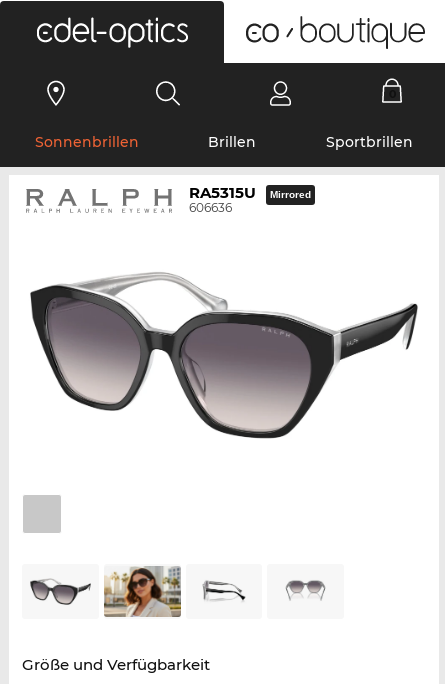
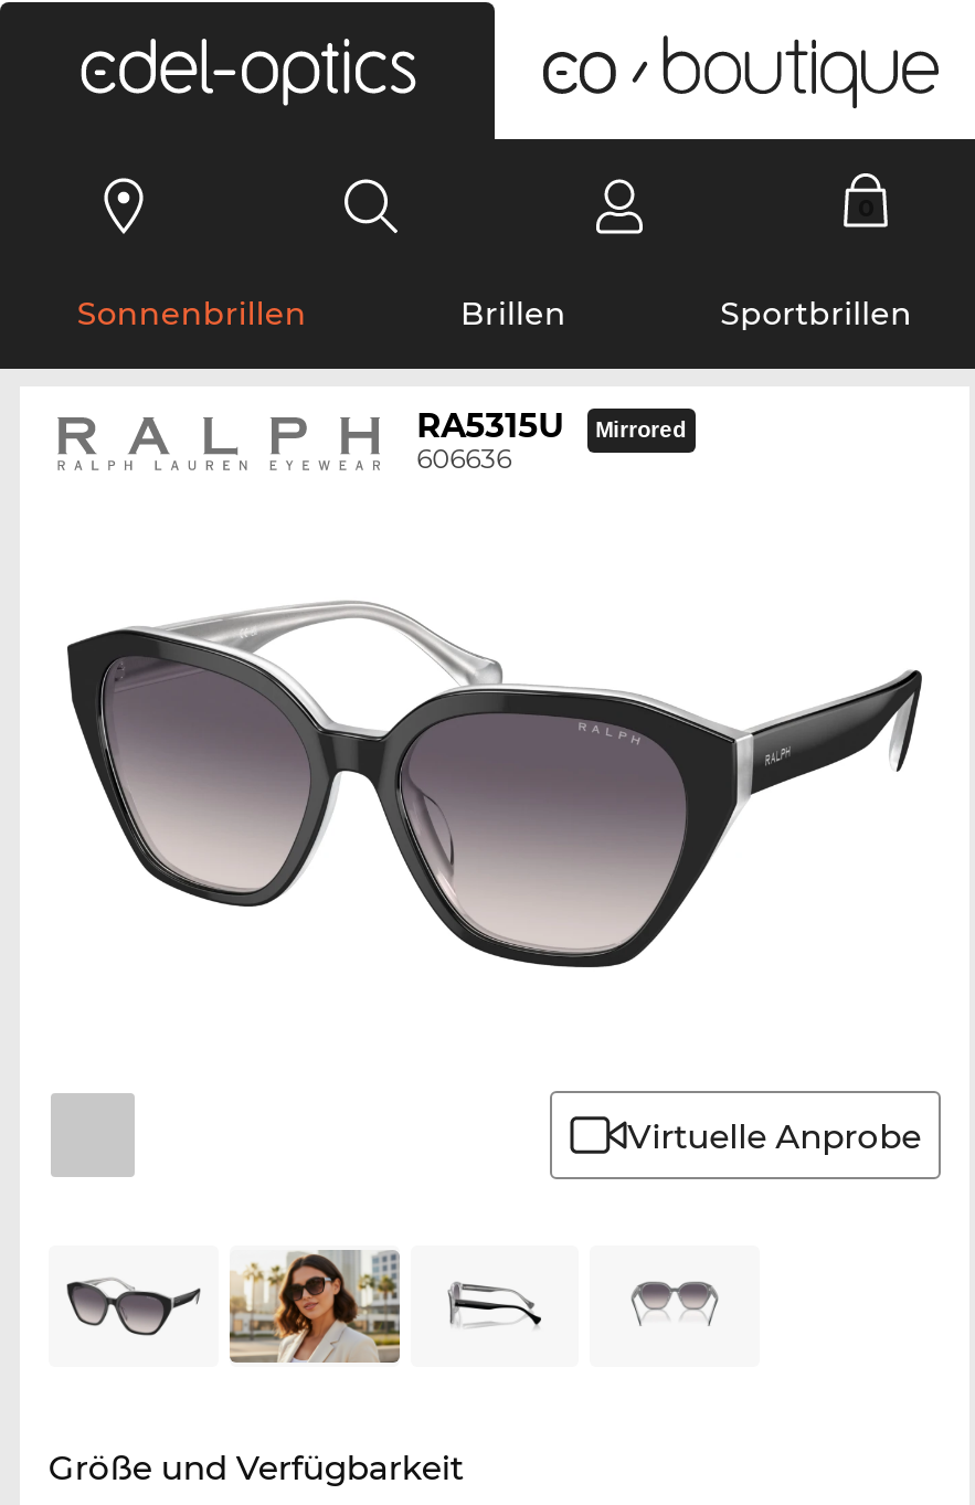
+ Virtuelle Anprobe
